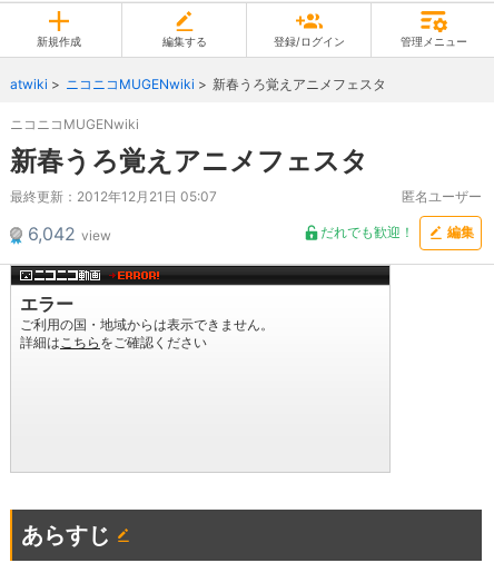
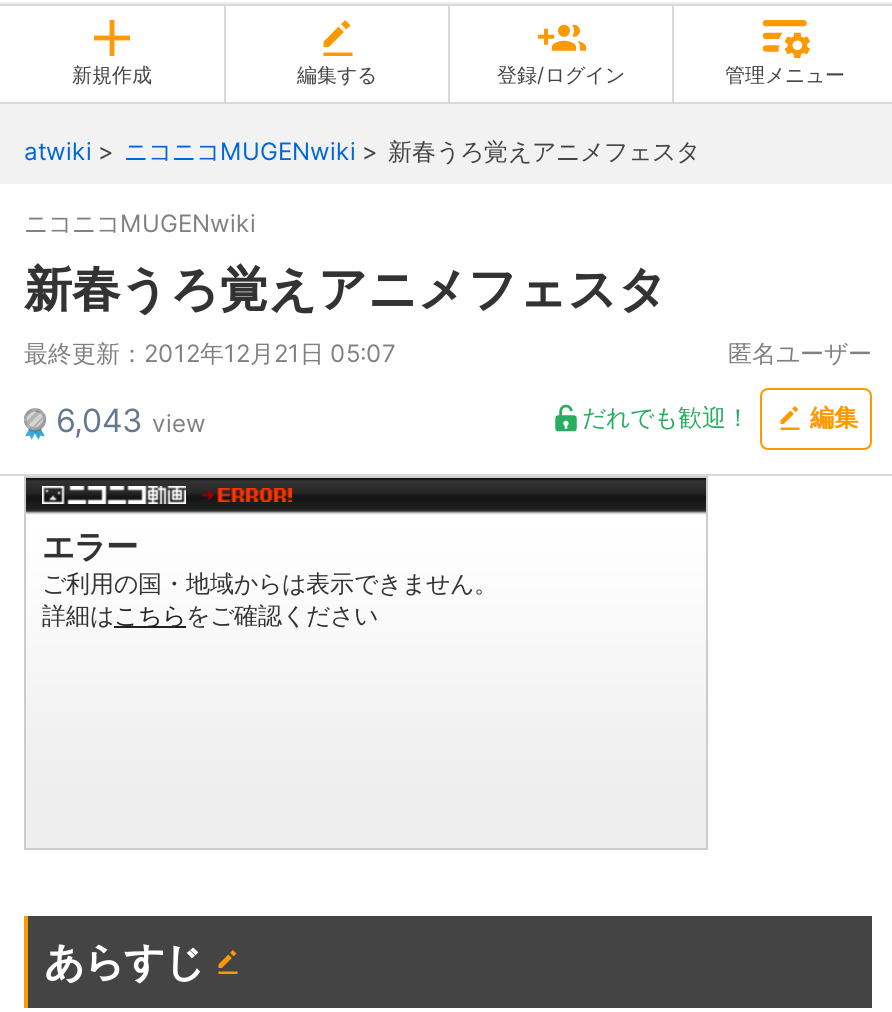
- 6,042 view
+ 6,043 view
